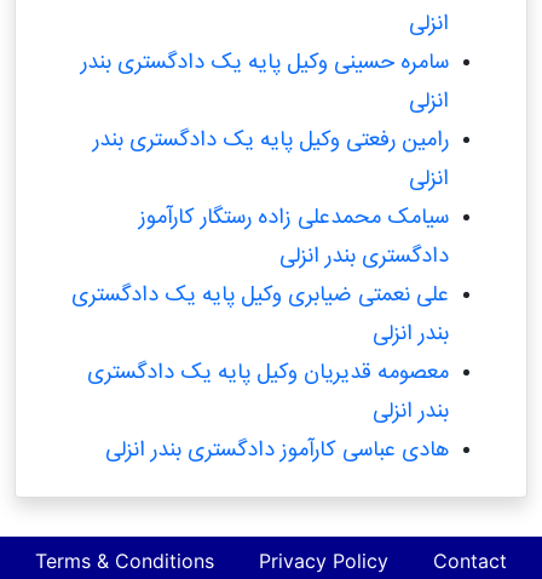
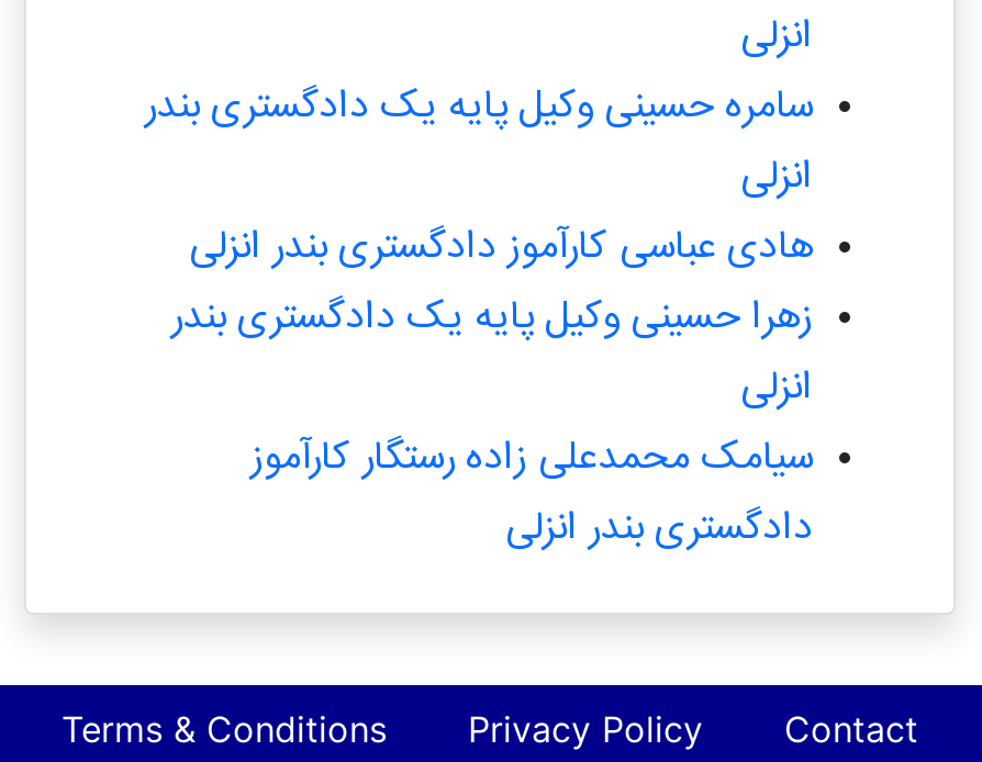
- رامین رفعتی وکیل پایه یک دادگستری بندر
+ زهرا حسینی وکیل پایه یک دادگستری بندر

moved down: انزلی | سیامک محمدعلی زاده رستگار کارآموز | دادگستری بندر انزلی

- علی نعمتی ضیابری وکیل پایه یک دادگستری
- بندر انزلی
- معصومه قدیریان وکیل پایه یک دادگستری
- بندر انزلی

moved up: هادی عباسی کارآموز دادگستری بندر انزلی
